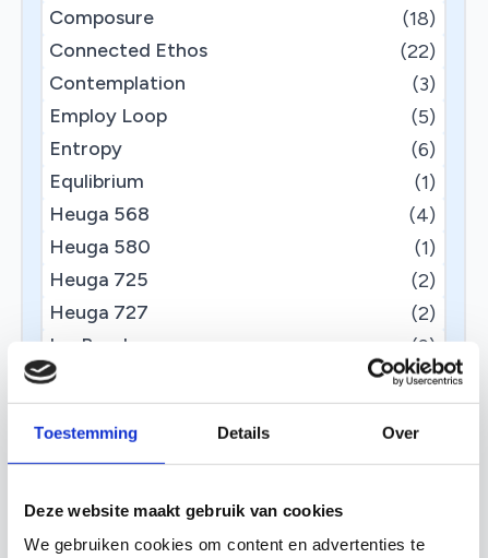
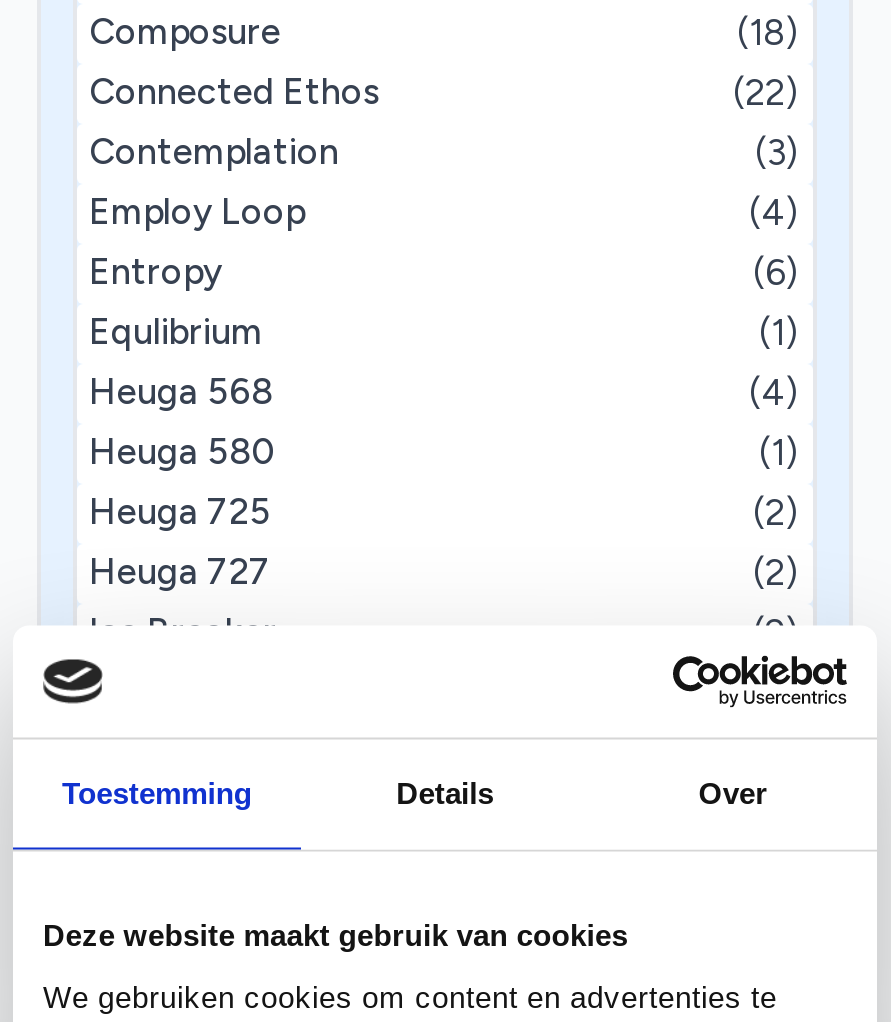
- (5)
+ (4)
